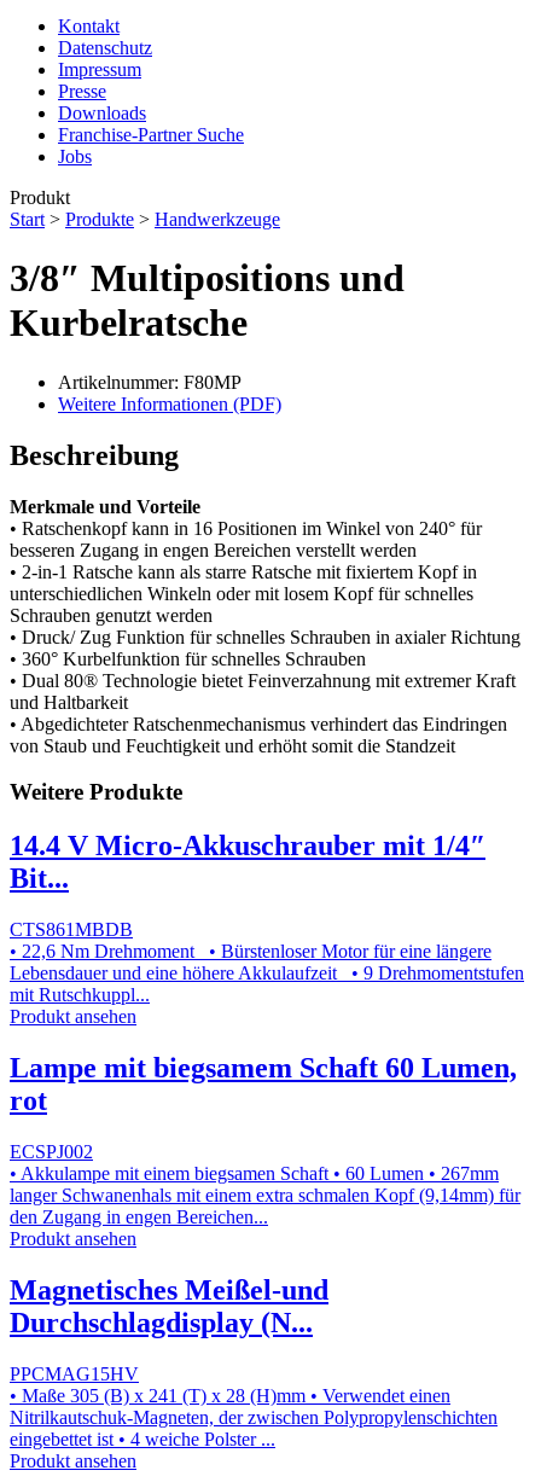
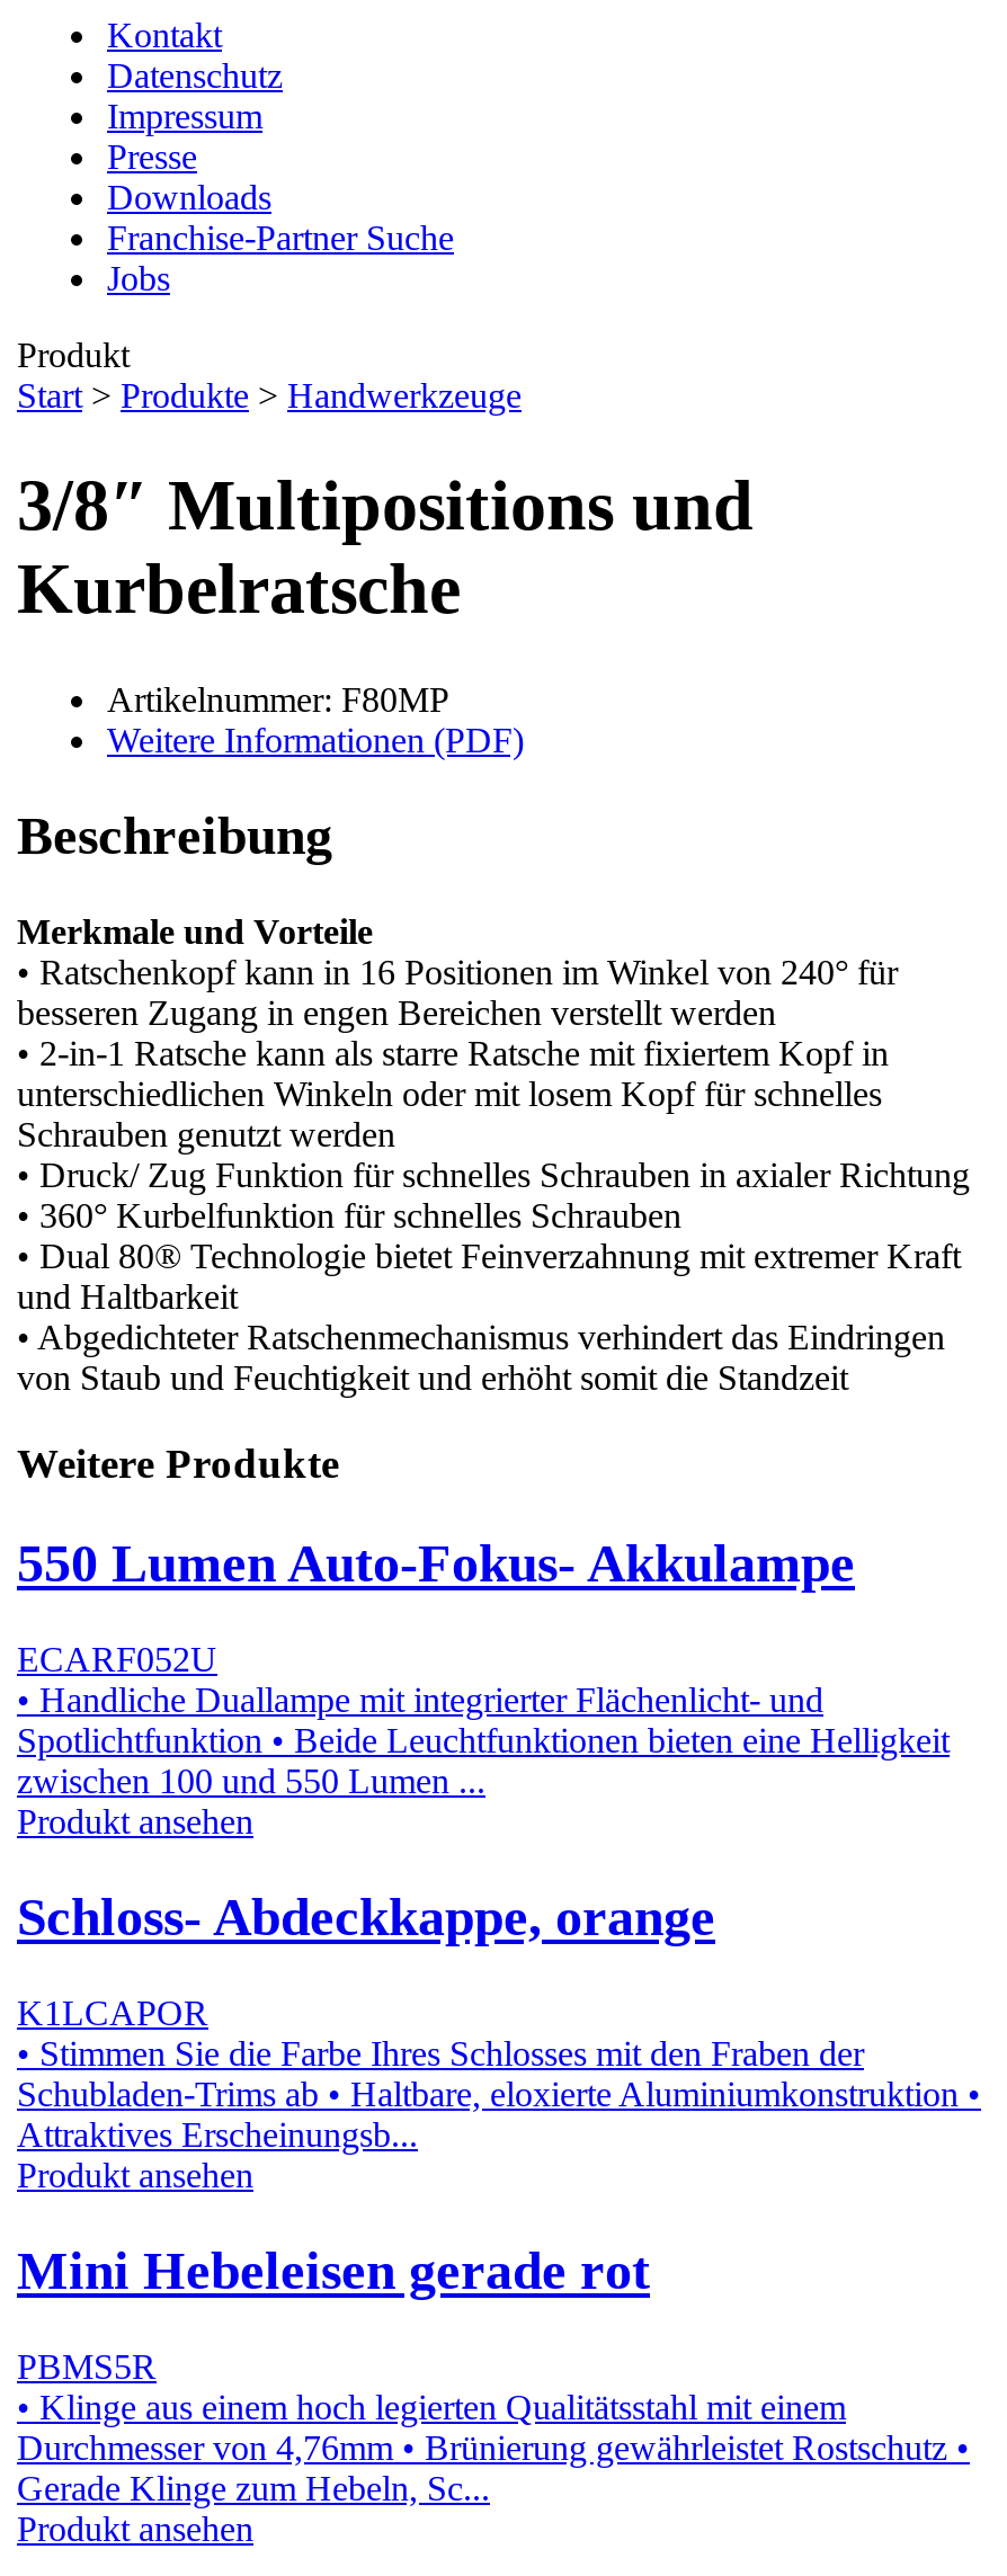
- 14.4 V Micro-Akkuschrauber mit 1/4″
- Bit...
+ 550 Lumen Auto-Fokus- Akkulampe

- CTS861MBDB
- • 22,6 Nm Drehmoment • Bürstenloser Motor für eine längere
- Lebensdauer und eine höhere Akkulaufzeit • 9 Drehmomentstufen
- mit Rutschkuppl...
+ ECARF052U
+ • Handliche Duallampe mit integrierter Flächenlicht- und
+ Spotlichtfunktion • Beide Leuchtfunktionen bieten eine Helligkeit
+ zwischen 100 und 550 Lumen ...

- Lampe mit biegsamem Schaft 60 Lumen,
- rot
+ Schloss- Abdeckkappe, orange

- ECSPJ002
- • Akkulampe mit einem biegsamen Schaft • 60 Lumen • 267mm
- langer Schwanenhals mit einem extra schmalen Kopf (9,14mm) für
- den Zugang in engen Bereichen...
+ K1LCAPOR
+ • Stimmen Sie die Farbe Ihres Schlosses mit den Fraben der
+ Schubladen-Trims ab • Haltbare, eloxierte Aluminiumkonstruktion •
+ Attraktives Erscheinungsb...

- Magnetisches Meißel-und
- Durchschlagdisplay (N...
+ Mini Hebeleisen gerade rot

- PPCMAG15HV
- • Maße 305 (B) x 241 (T) x 28 (H)mm • Verwendet einen
- Nitrilkautschuk-Magneten, der zwischen Polypropylenschichten
- eingebettet ist • 4 weiche Polster ...
+ PBMS5R
+ • Klinge aus einem hoch legierten Qualitätsstahl mit einem
+ Durchmesser von 4,76mm • Brünierung gewährleistet Rostschutz •
+ Gerade Klinge zum Hebeln, Sc...
